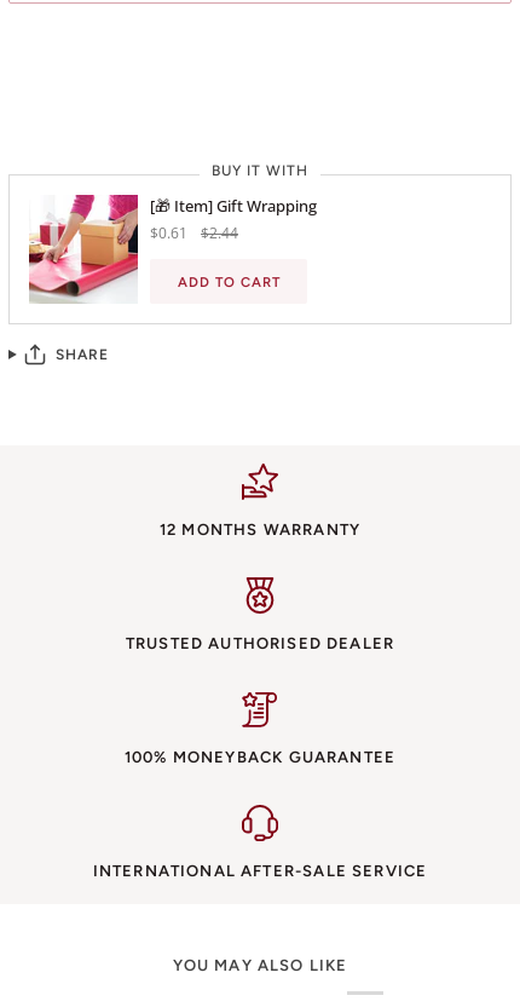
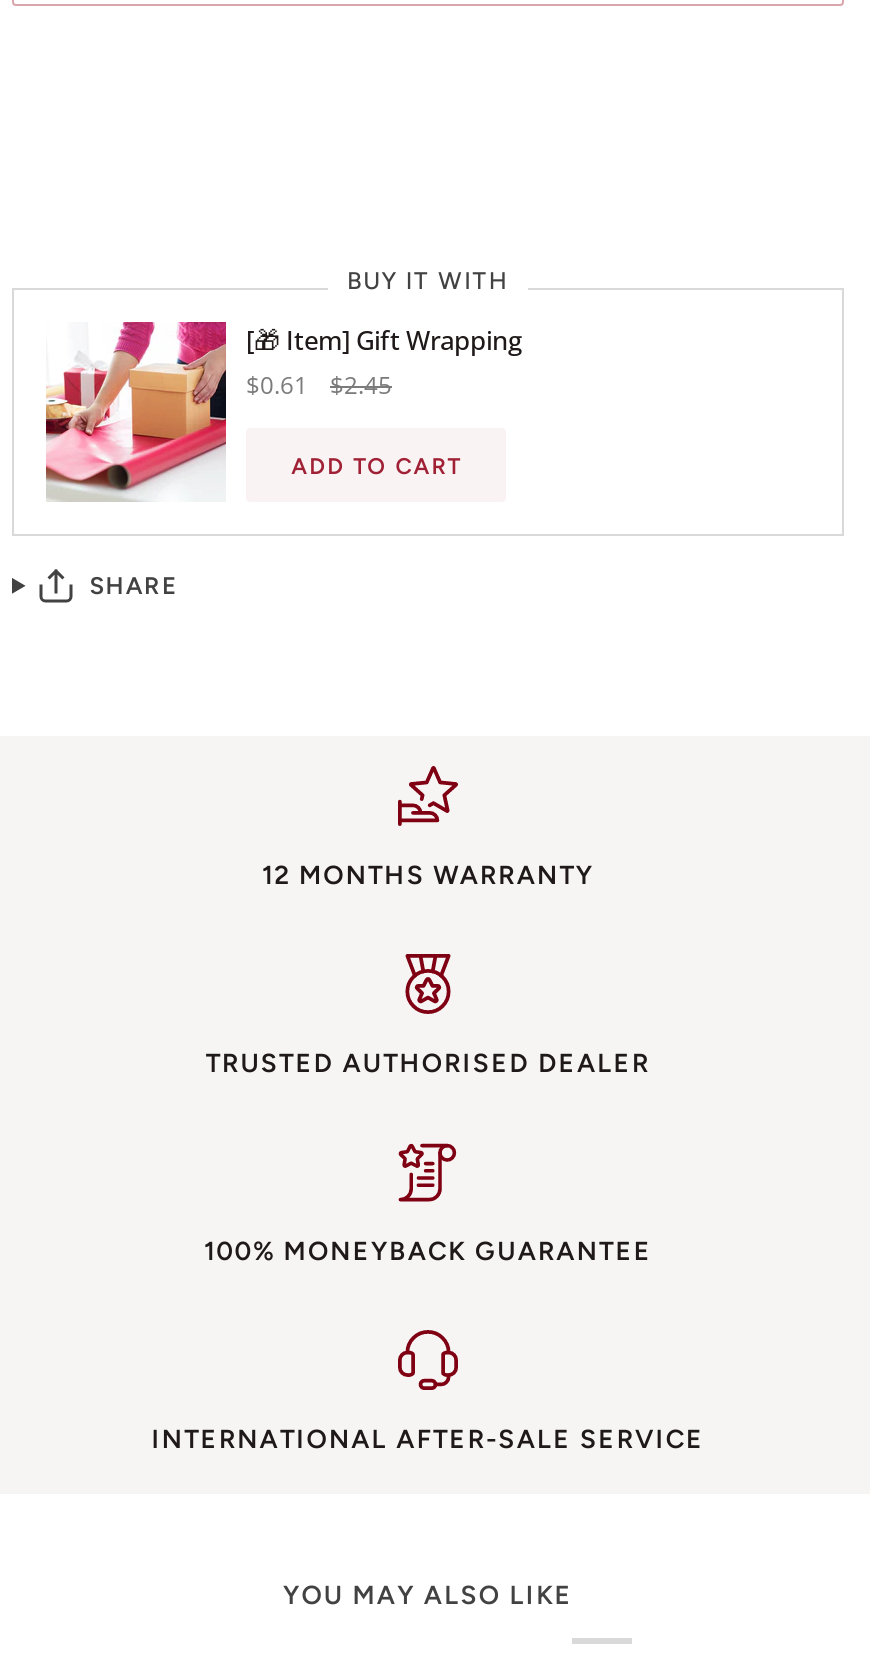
- $0.61 $2.44
+ $0.61 $2.45
